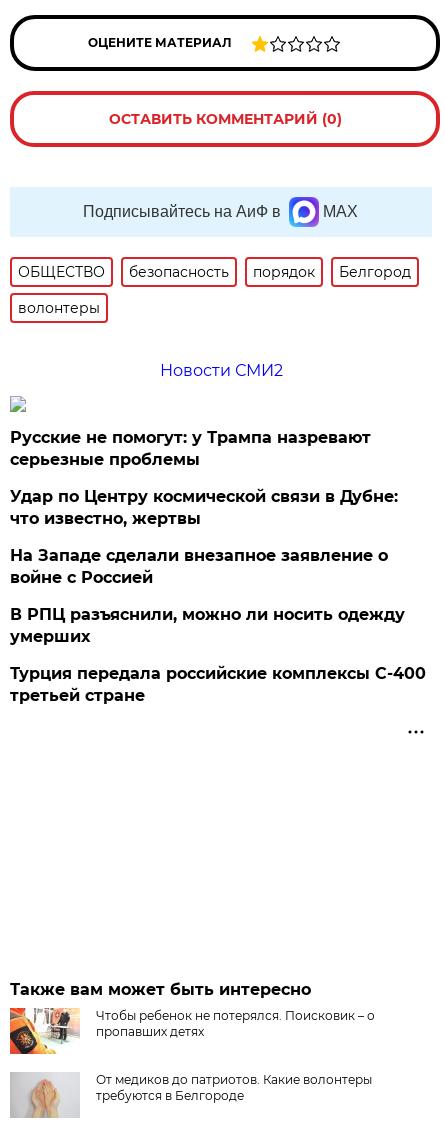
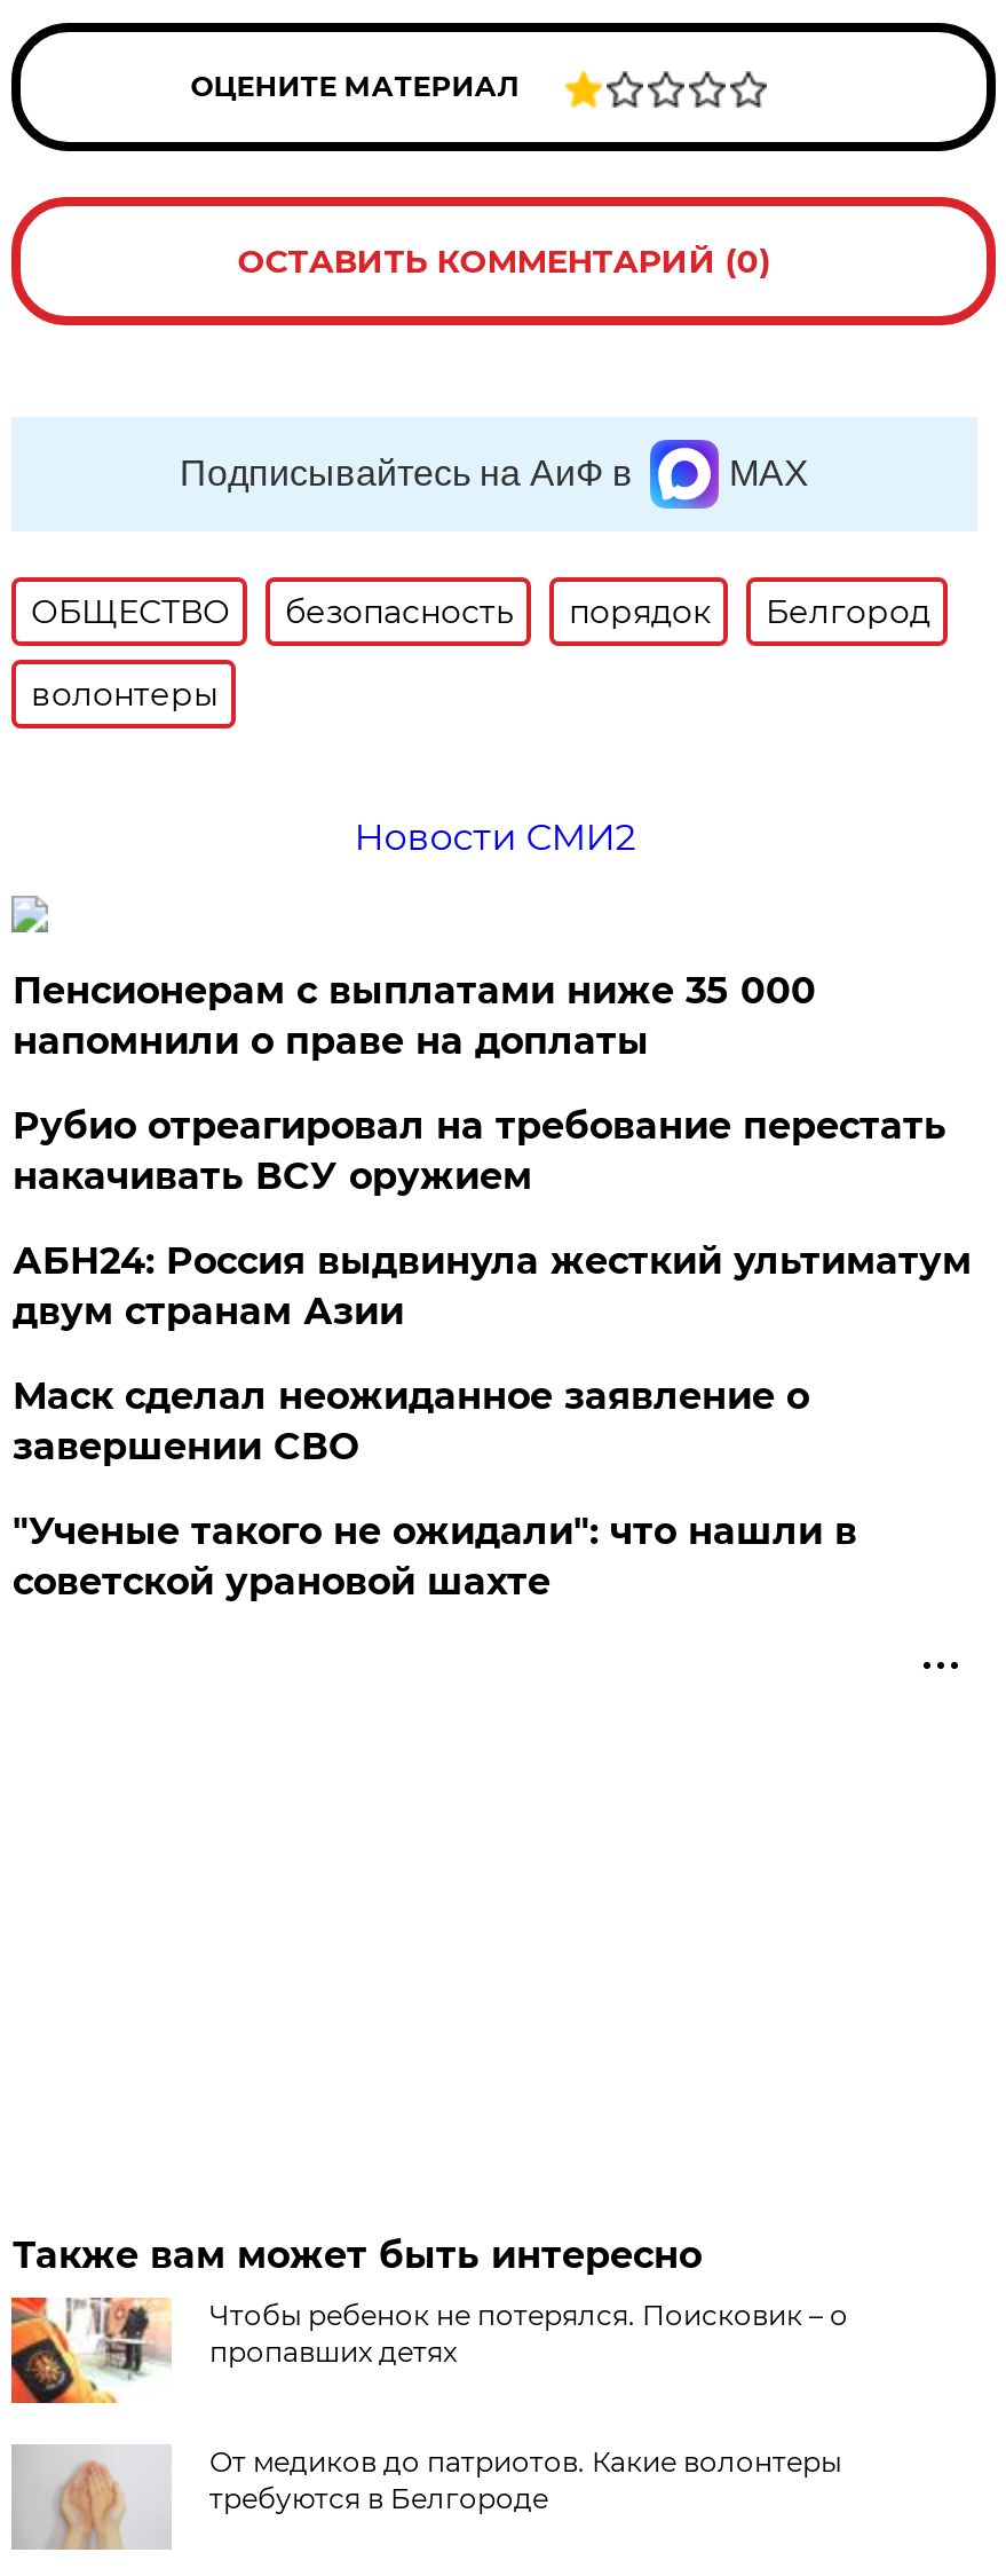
- Русские не помогут: у Трампа назревают
- серьезные проблемы
+ Пенсионерам с выплатами ниже 35 000
+ напомнили о праве на доплаты

- Удар по Центру космической связи в Дубне:
- что известно, жертвы
+ Рубио отреагировал на требование перестать
+ накачивать ВСУ оружием

- На Западе сделали внезапное заявление о
- войне с Россией
+ АБН24: Россия выдвинула жесткий ультиматум
+ двум странам Азии

- В РПЦ разъяснили, можно ли носить одежду
- умерших
+ Маск сделал неожиданное заявление о
+ завершении СВО

- Турция передала российские комплексы С-400
- третьей стране
+ "Ученые такого не ожидали": что нашли в
+ советской урановой шахте
